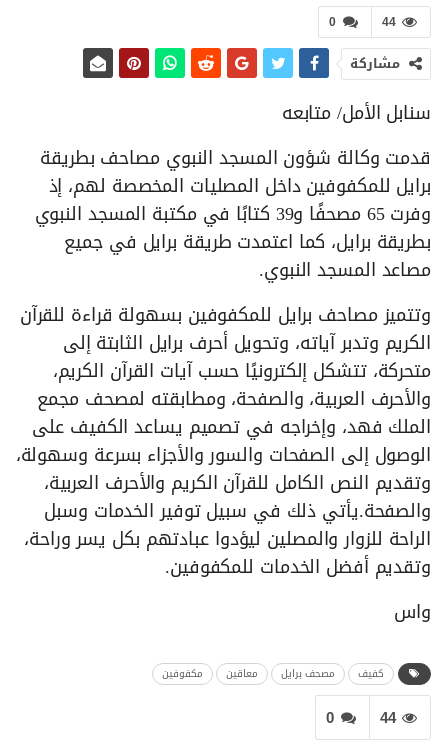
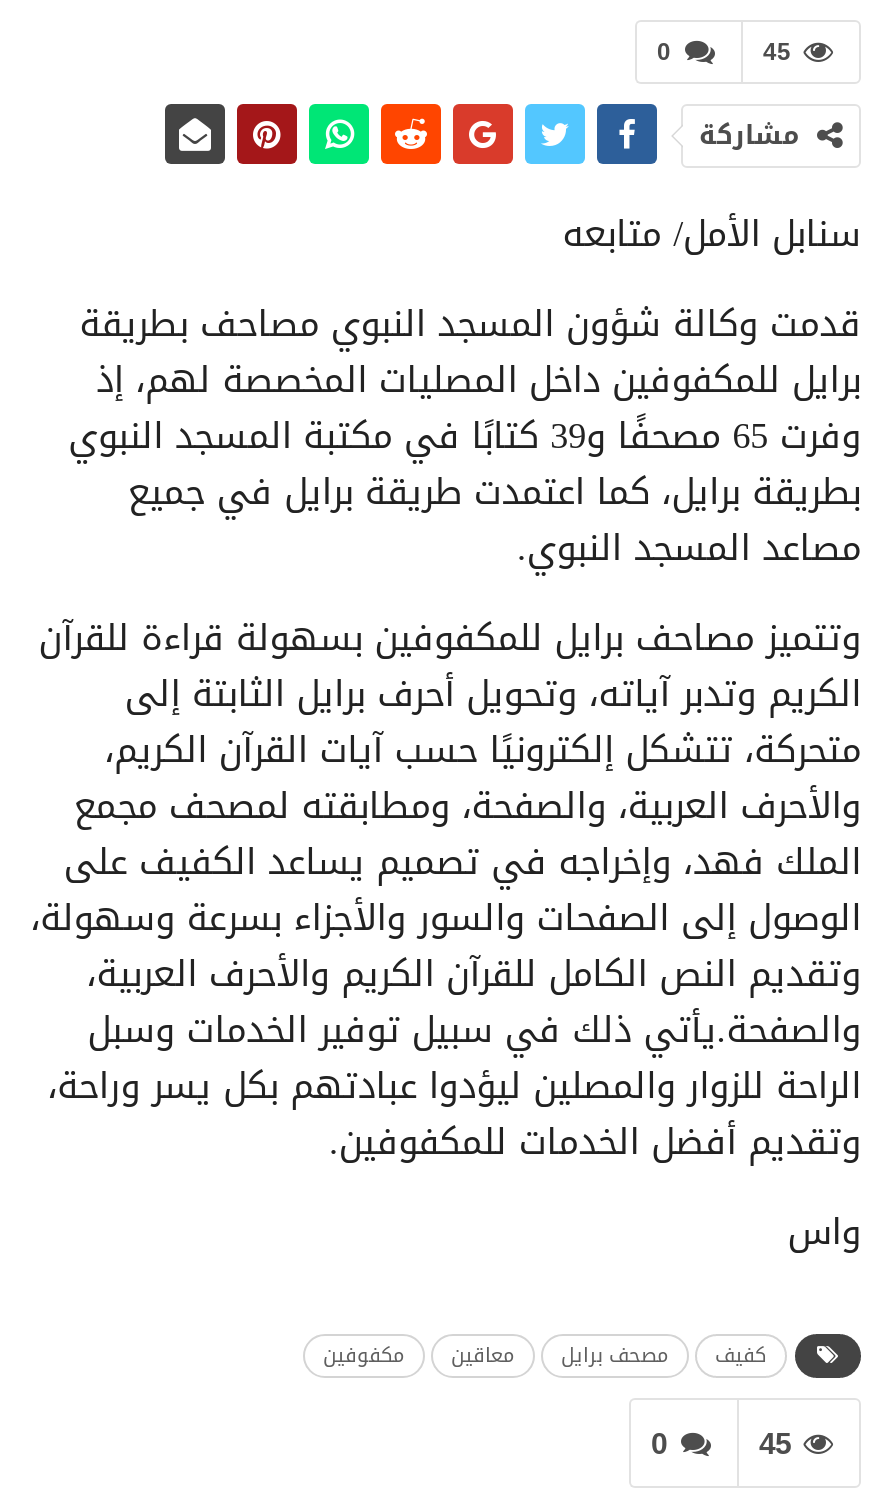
- 44
+ 45

- 44
+ 45
